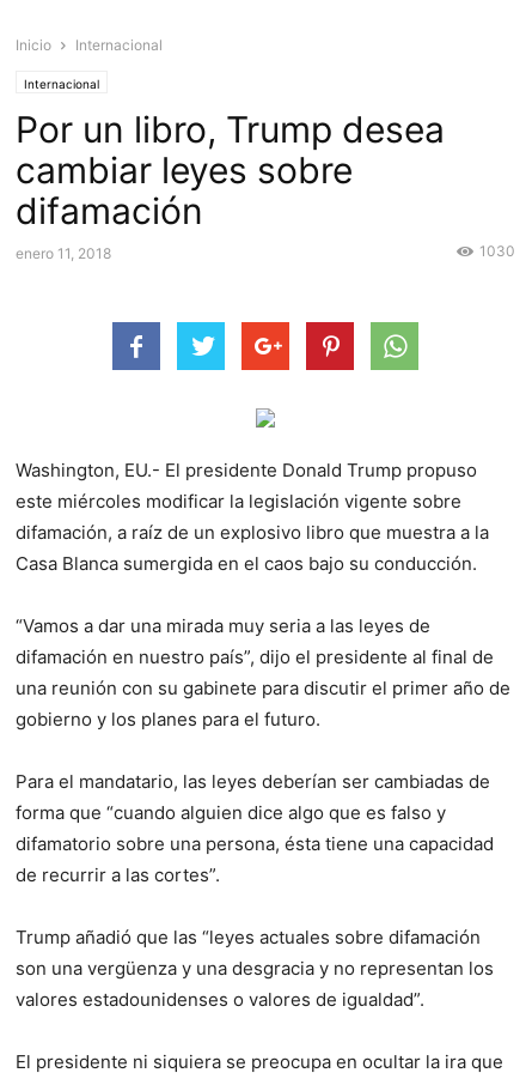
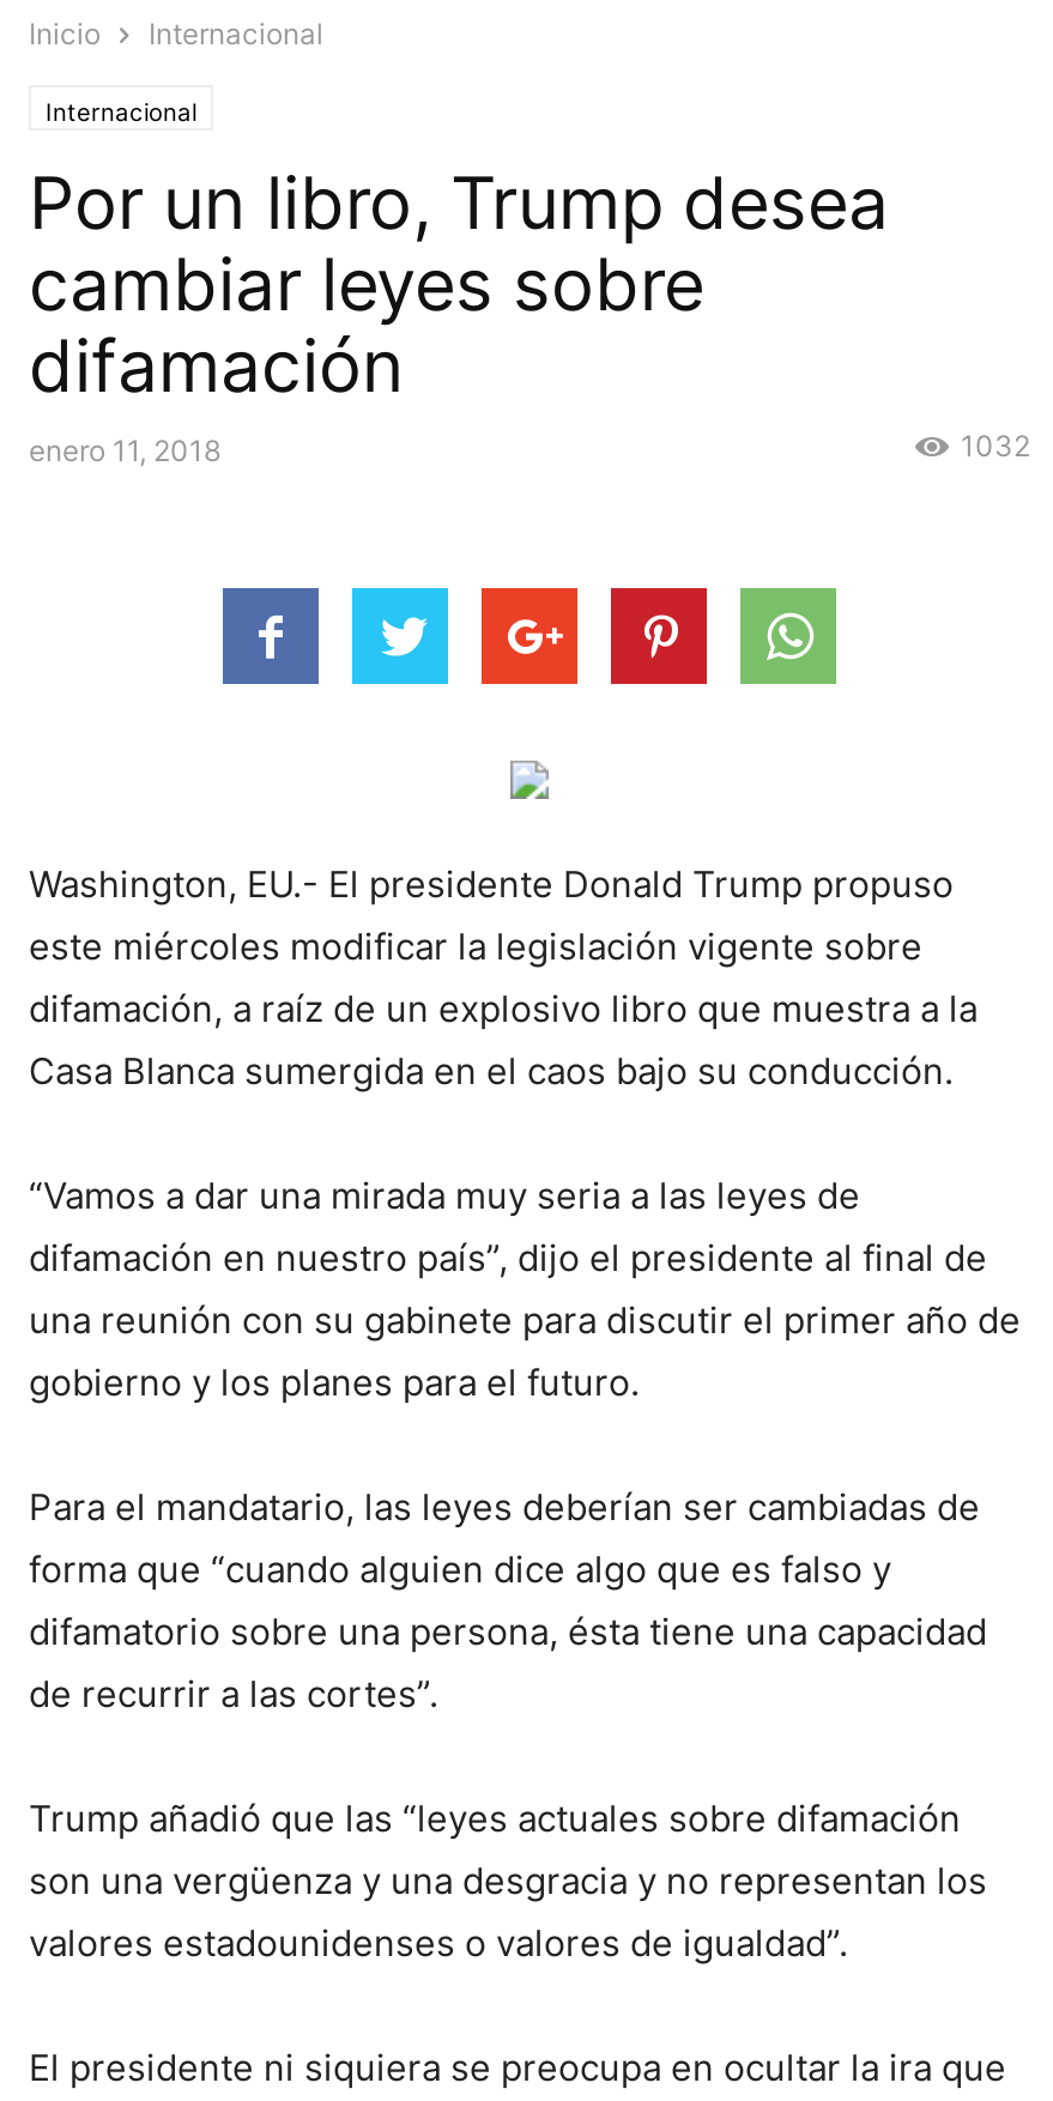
- 1030
+ 1032
